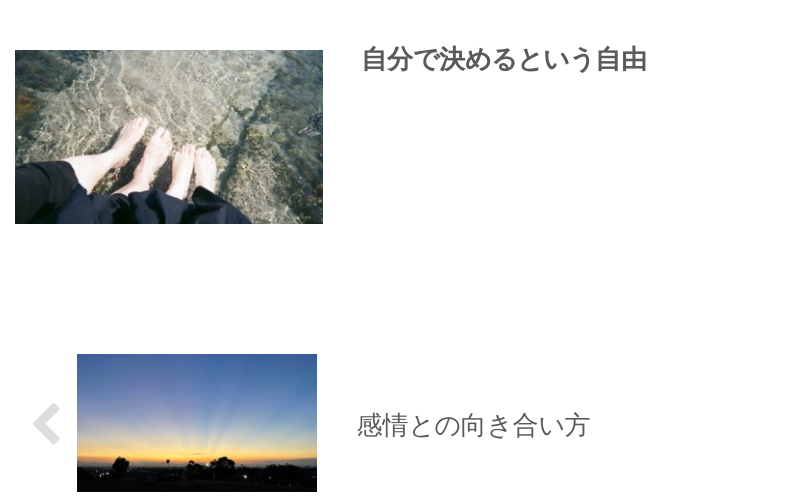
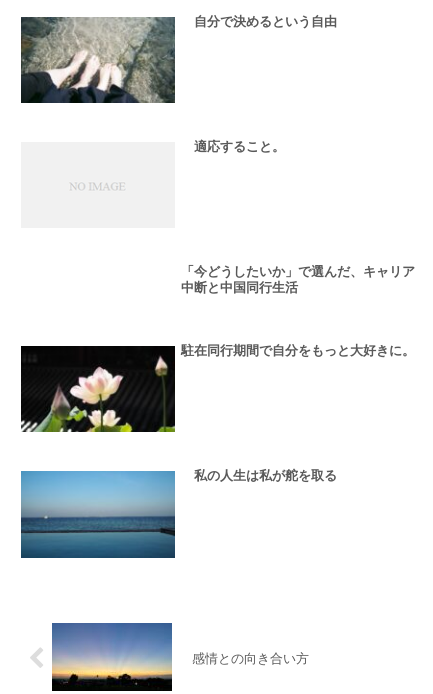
+ [image]
+ 駐在同行期間で自分をもっと大好きに。

+ [image]
+ 私の人生は私が舵を取る

+ 適応すること。

+ 「今どうしたいか」で選んだ、キャリア
+ 中断と中国同行生活
